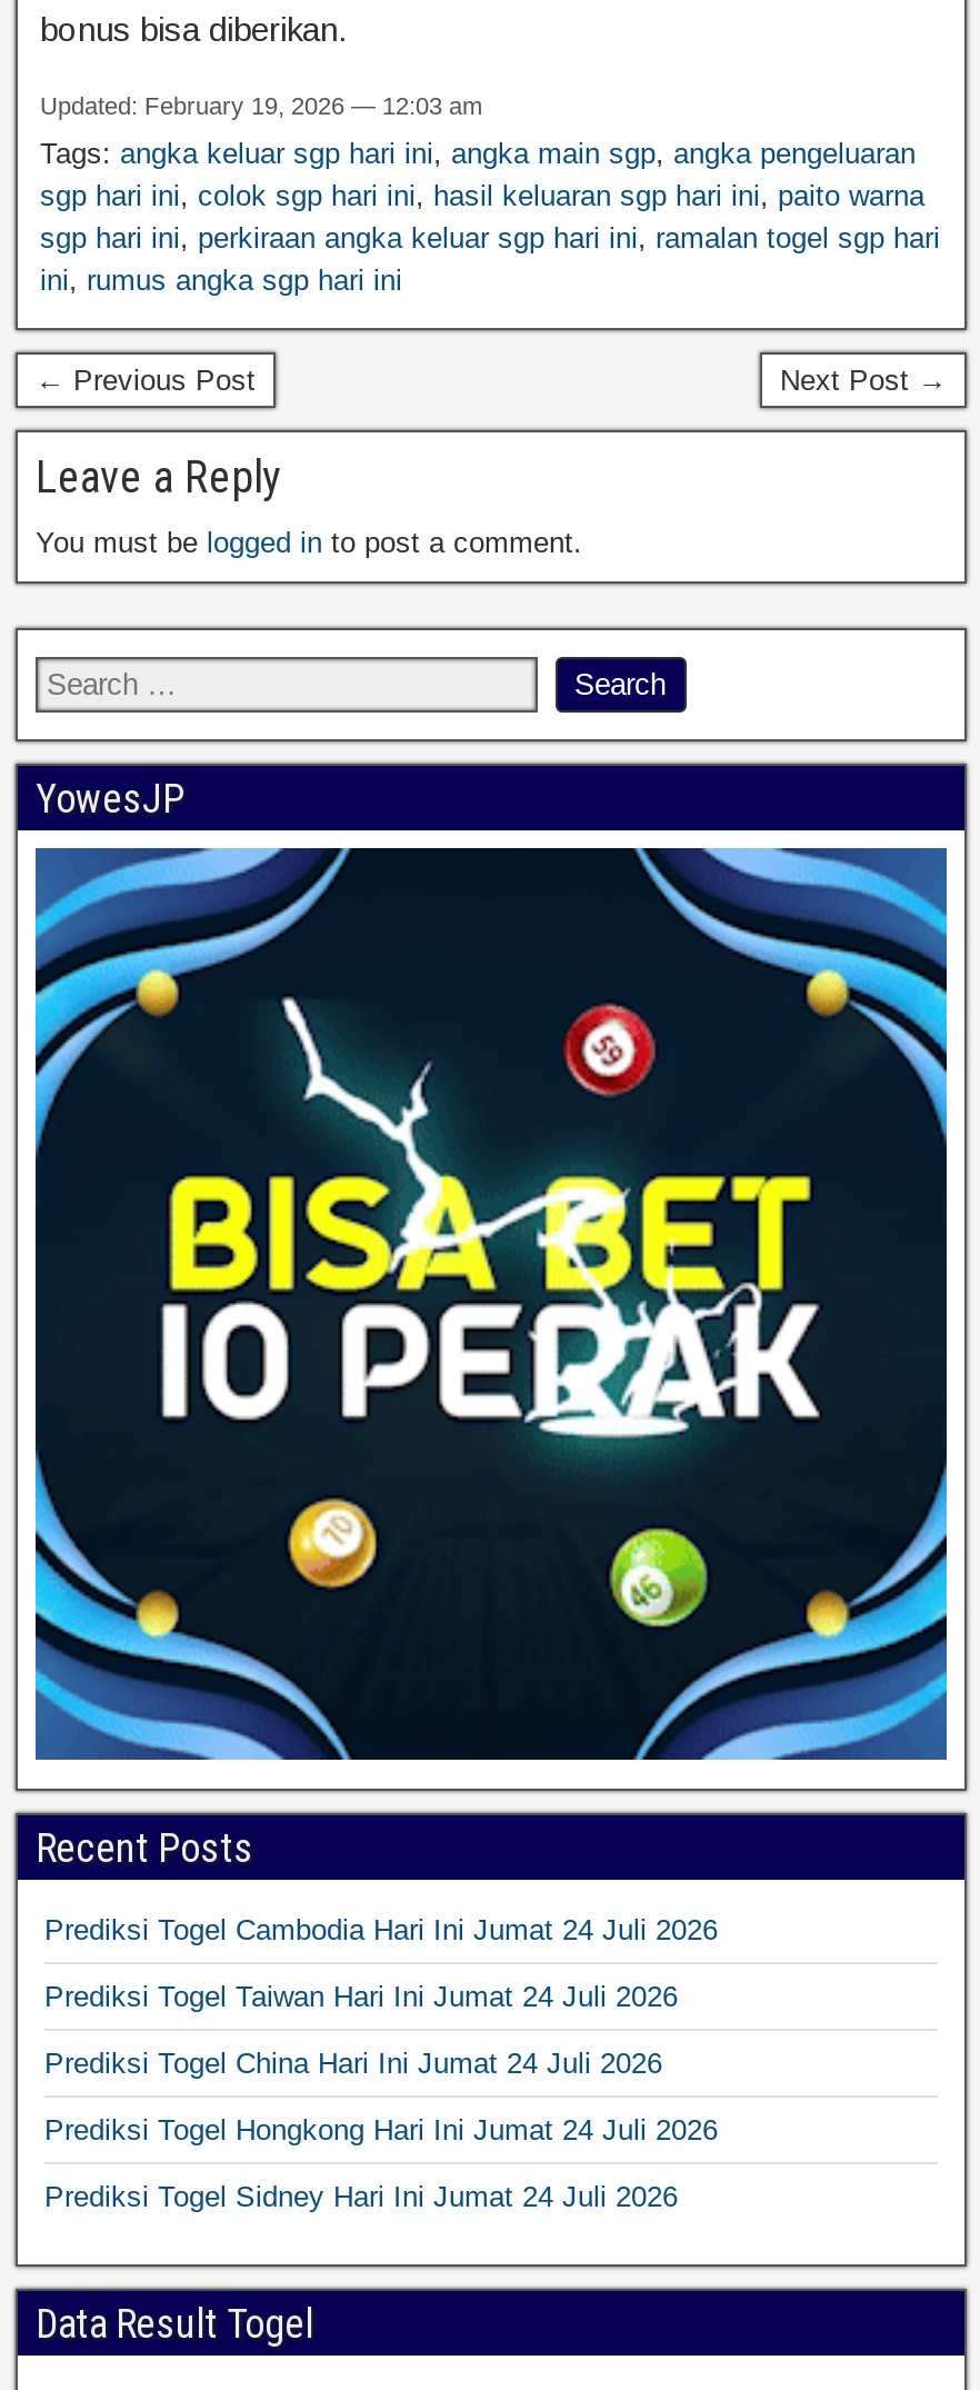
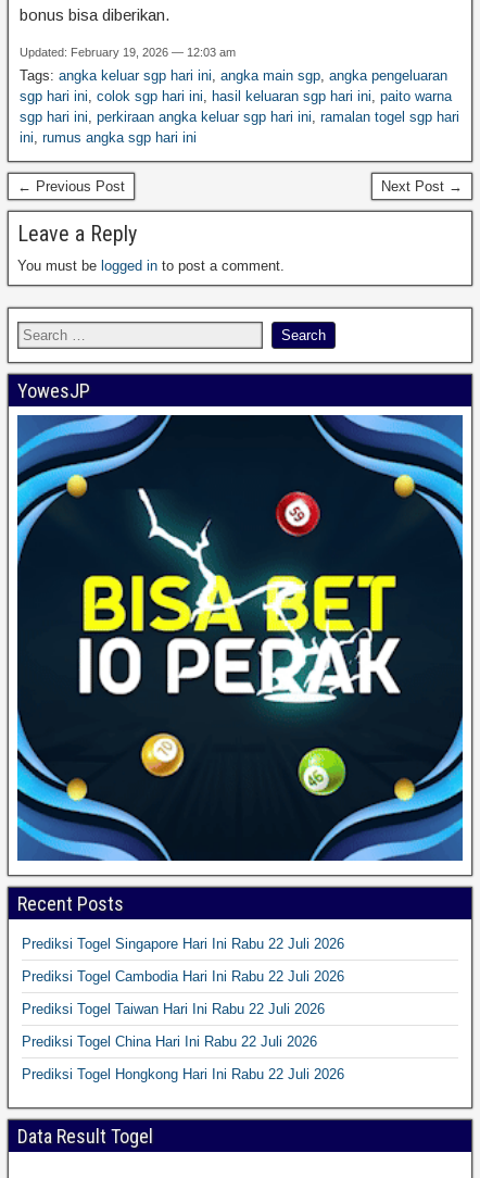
- Prediksi Togel Cambodia Hari Ini Jumat 24 Juli 2026
+ Prediksi Togel Singapore Hari Ini Rabu 22 Juli 2026

- Prediksi Togel Taiwan Hari Ini Jumat 24 Juli 2026
+ Prediksi Togel Cambodia Hari Ini Rabu 22 Juli 2026

- Prediksi Togel China Hari Ini Jumat 24 Juli 2026
+ Prediksi Togel Taiwan Hari Ini Rabu 22 Juli 2026

- Prediksi Togel Hongkong Hari Ini Jumat 24 Juli 2026
+ Prediksi Togel China Hari Ini Rabu 22 Juli 2026

- Prediksi Togel Sidney Hari Ini Jumat 24 Juli 2026
+ Prediksi Togel Hongkong Hari Ini Rabu 22 Juli 2026
